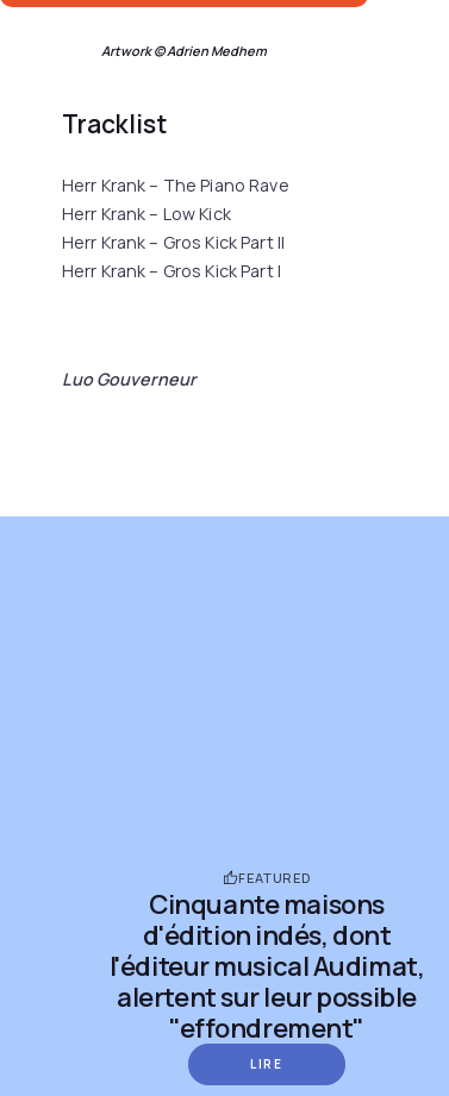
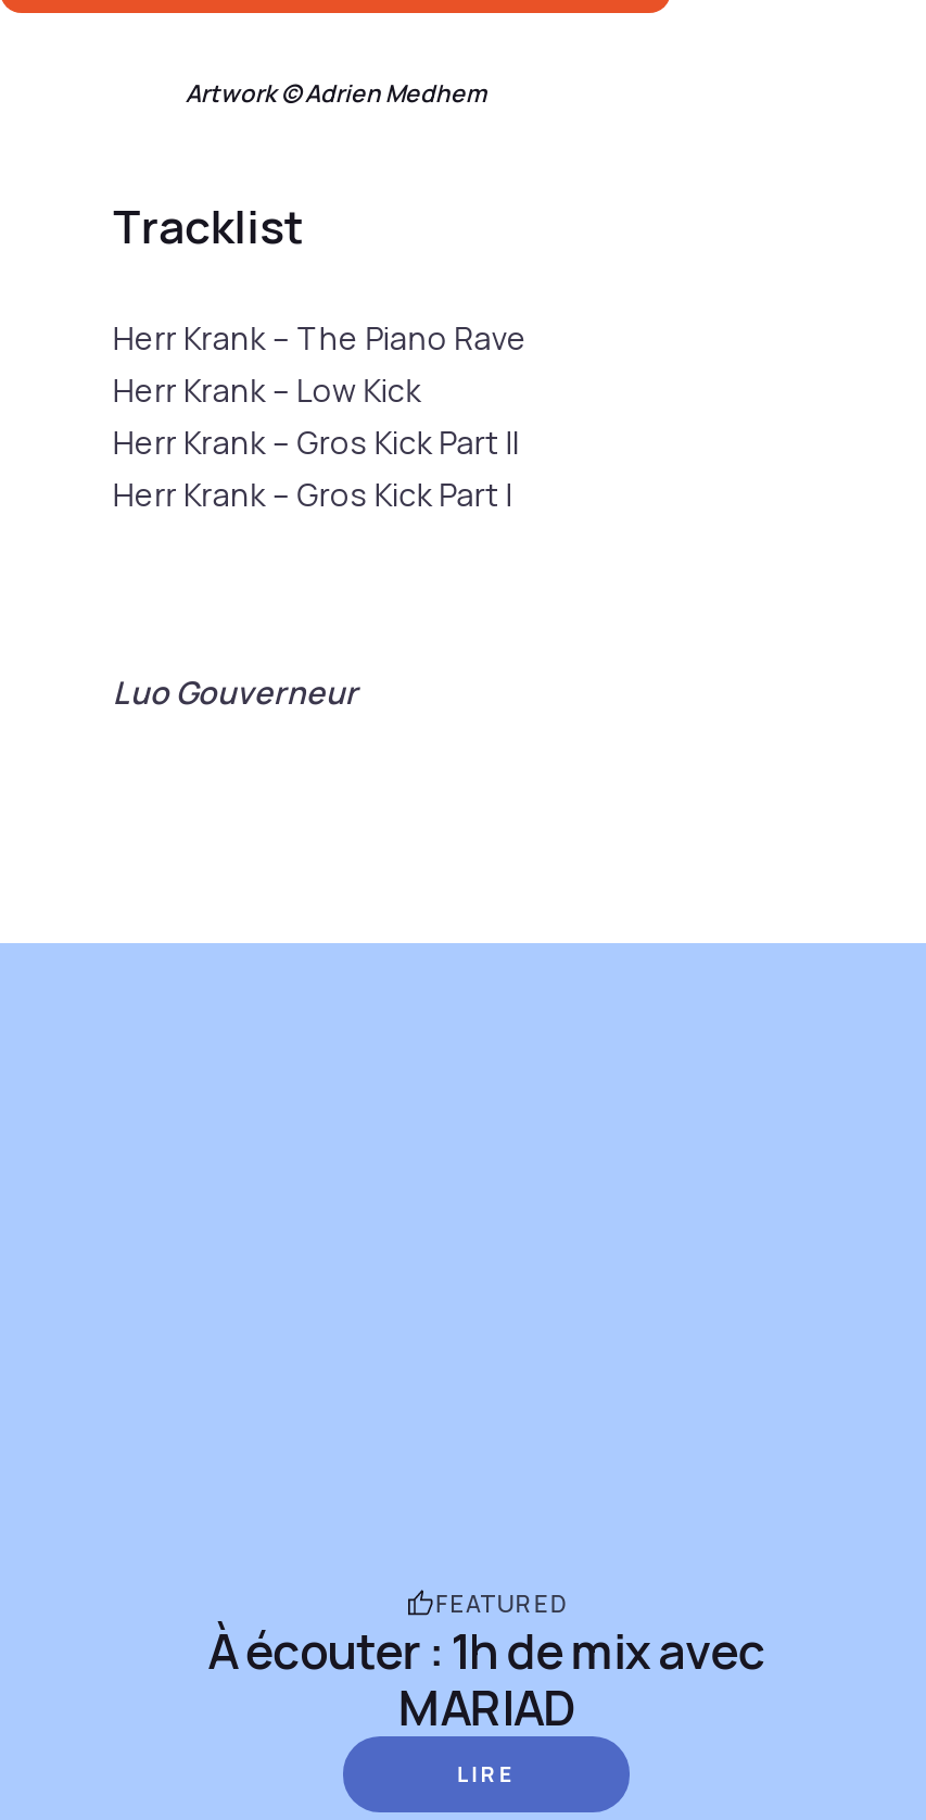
- Cinquante maisons
- d'édition indés, dont
- l'éditeur musical Audimat,
- alertent sur leur possible
- "effondrement"
+ À écouter : 1h de mix avec
+ MARIAD
